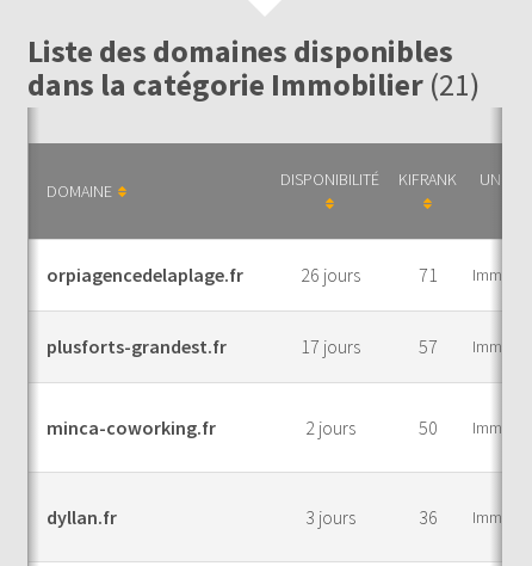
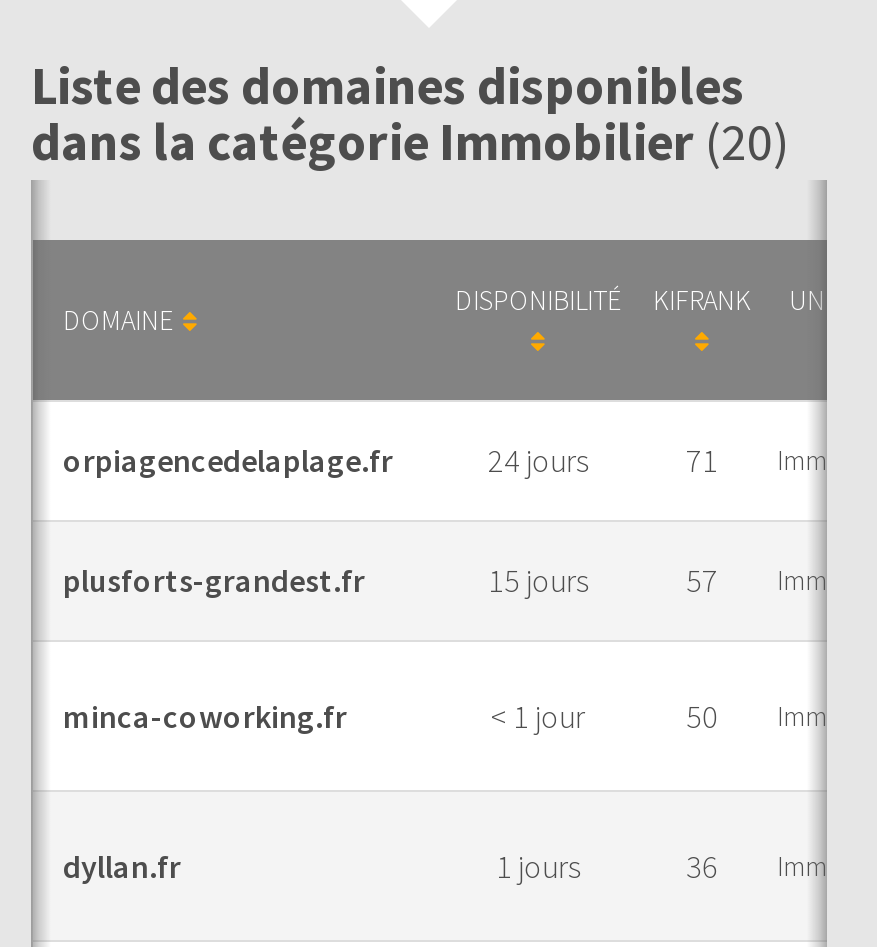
- dans la catégorie Immobilier (21)
+ dans la catégorie Immobilier (20)

- 26 jours
+ 24 jours

- 17 jours
+ 15 jours

- 2 jours
+ < 1 jour

- 3 jours
+ 1 jours
